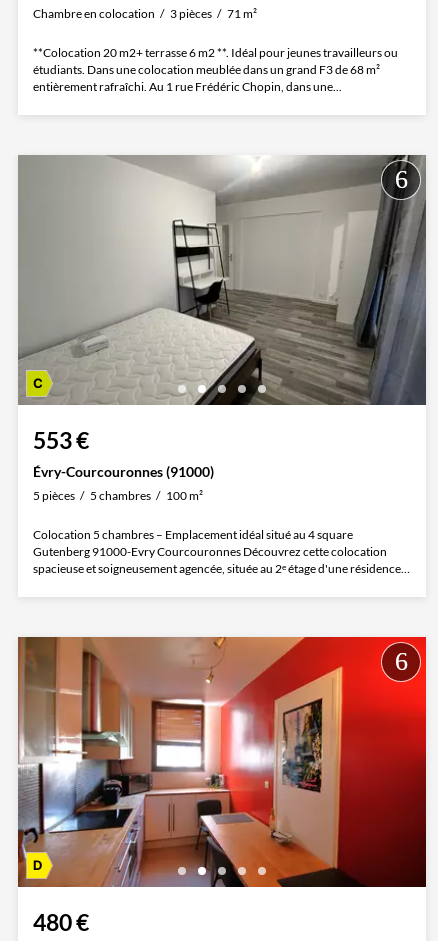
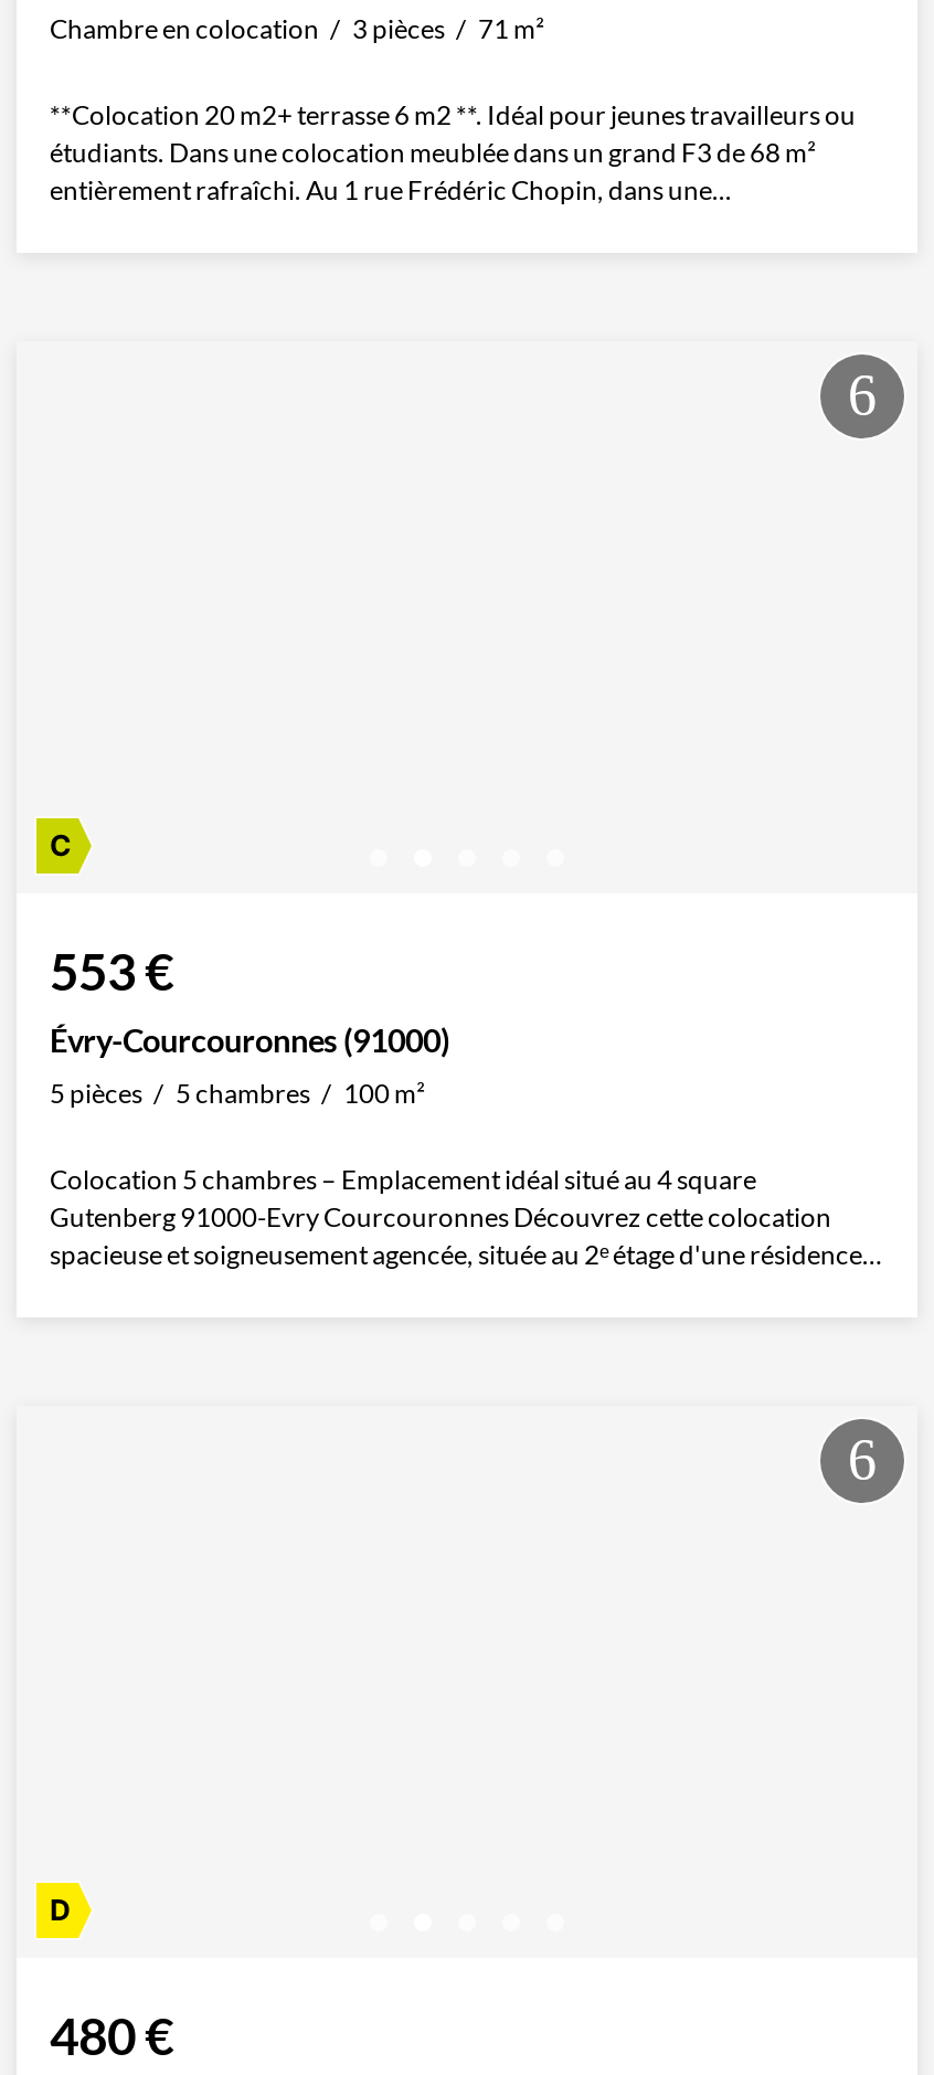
- [image]

- [image]
